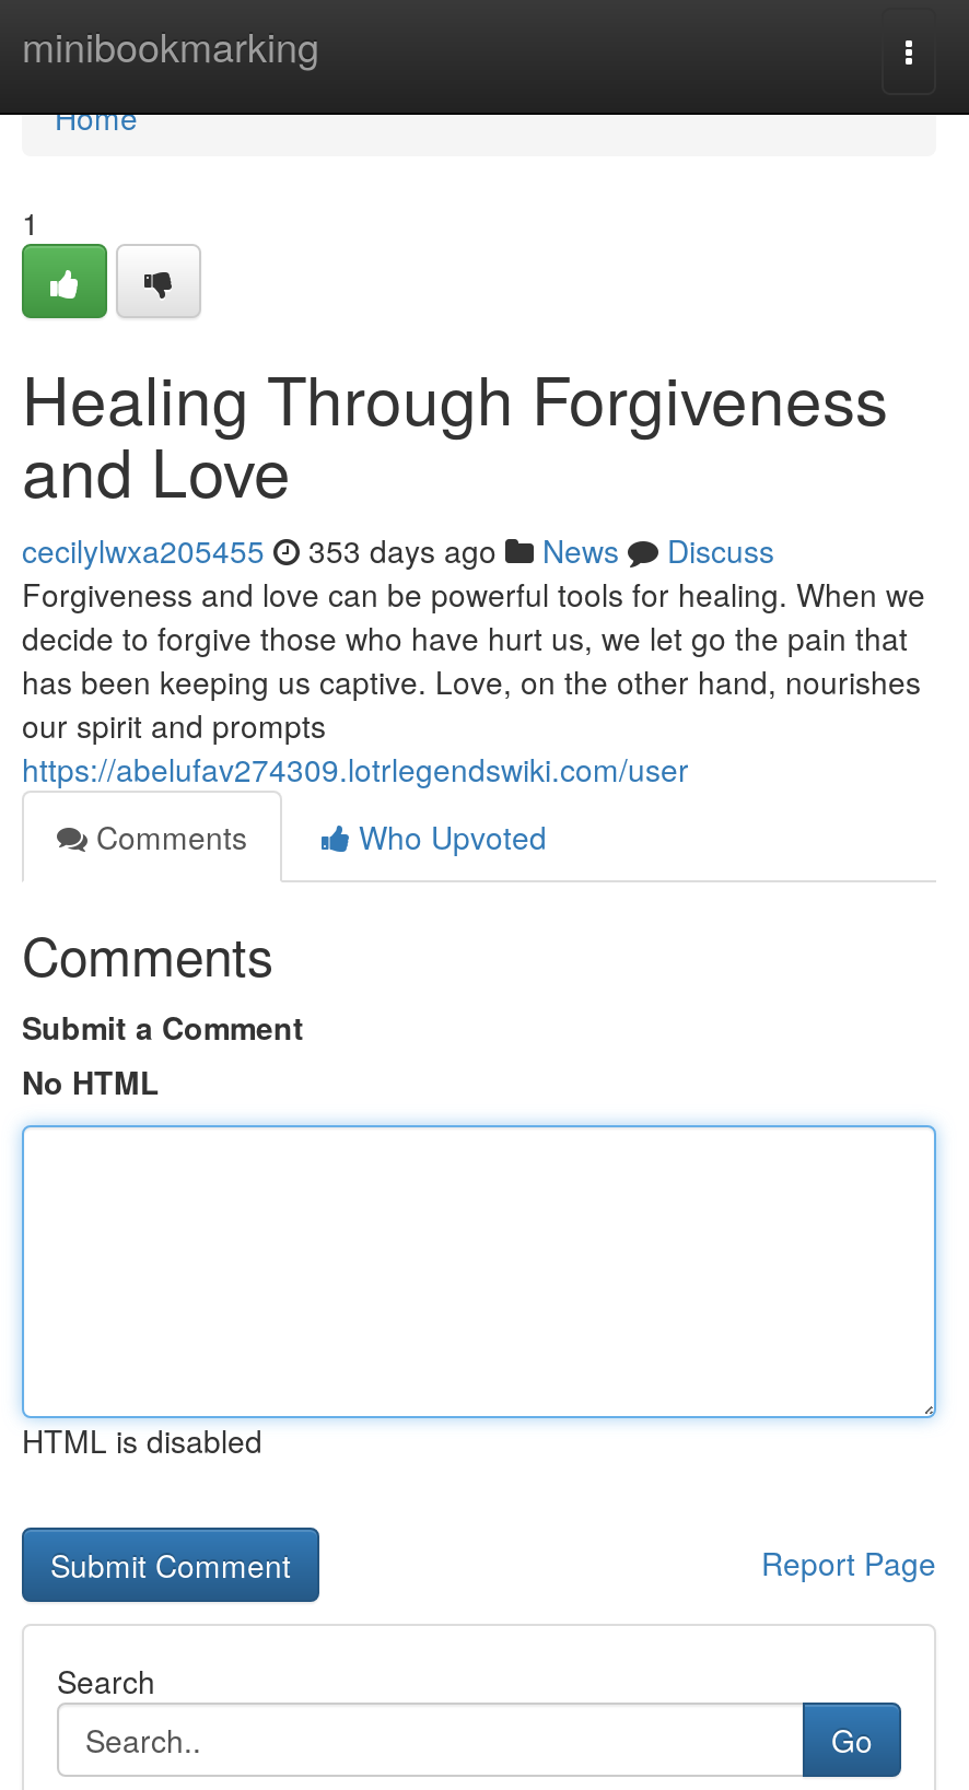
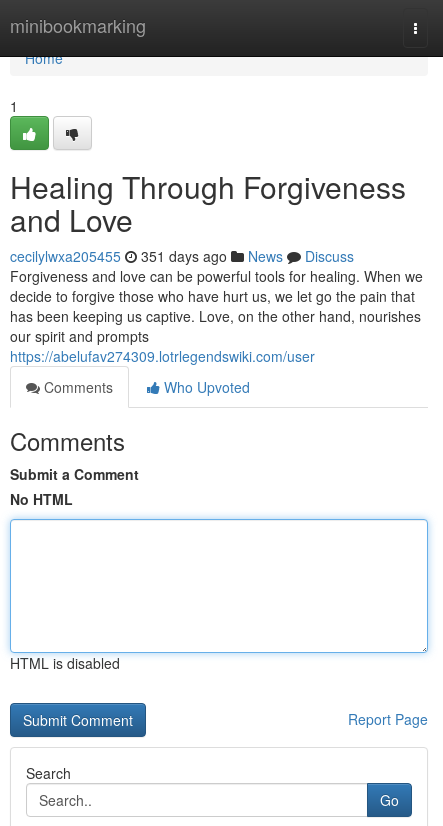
- cecilylwxa205455 353 days ago News Discuss
+ cecilylwxa205455 351 days ago News Discuss
